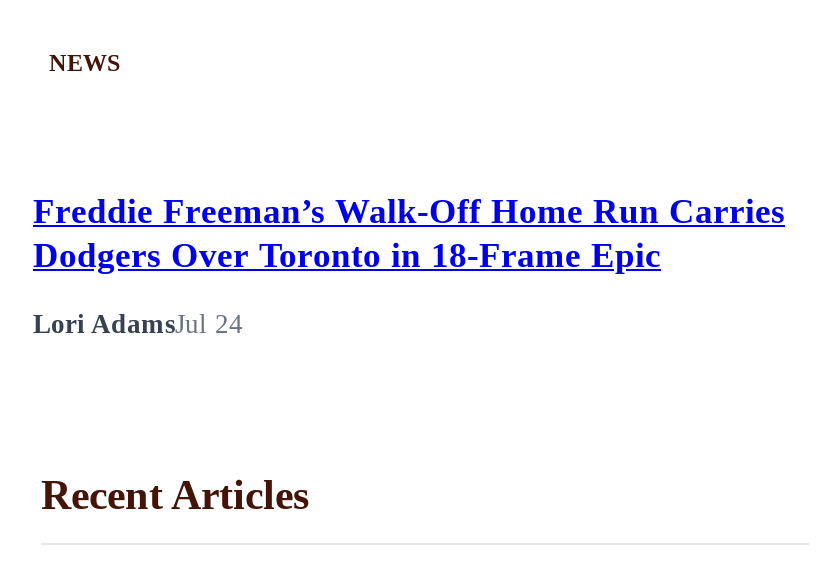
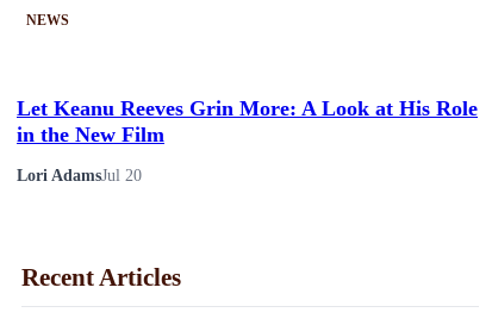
- Freddie Freeman’s Walk-Off Home Run Carries
- Dodgers Over Toronto in 18-Frame Epic
+ Let Keanu Reeves Grin More: A Look at His Role
+ in the New Film

- Lori AdamsJul 24
+ Lori AdamsJul 20
